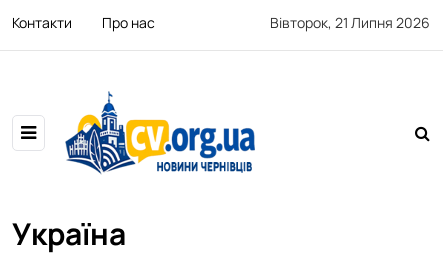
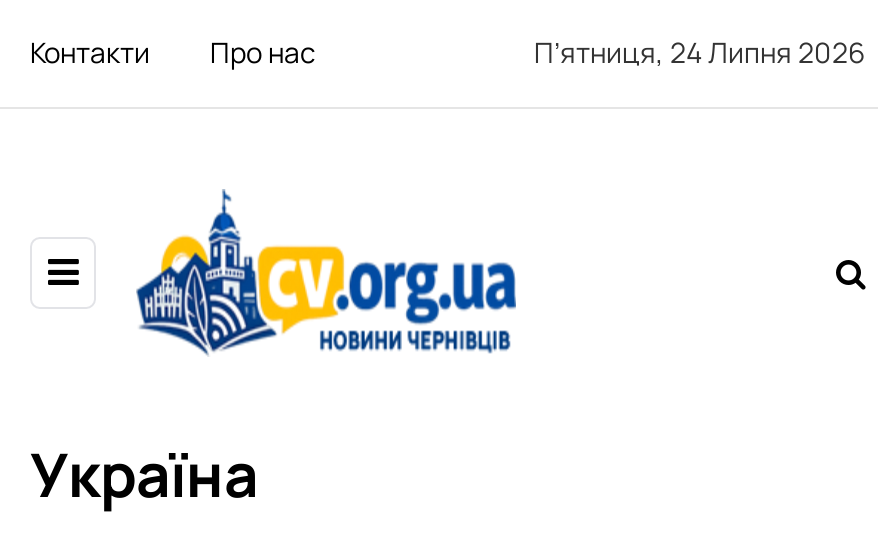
- Вівторок, 21 Липня 2026
+ П’ятниця, 24 Липня 2026
